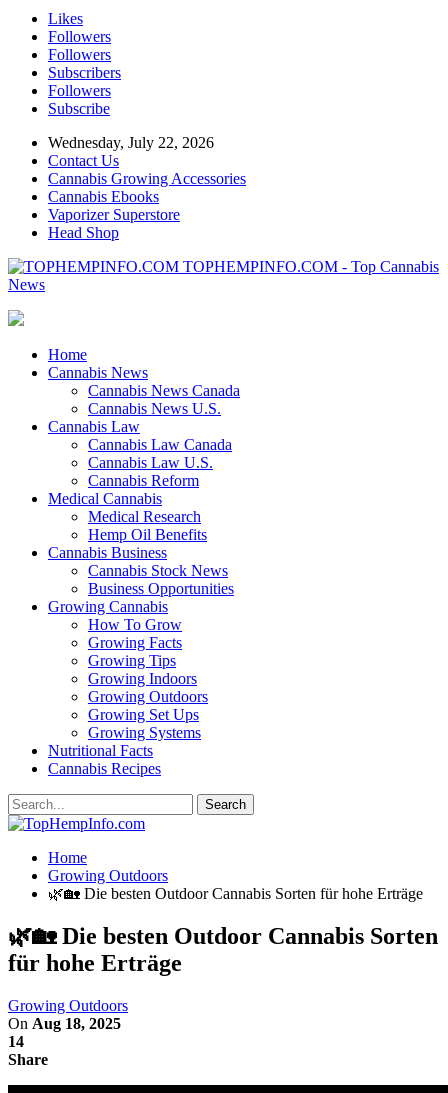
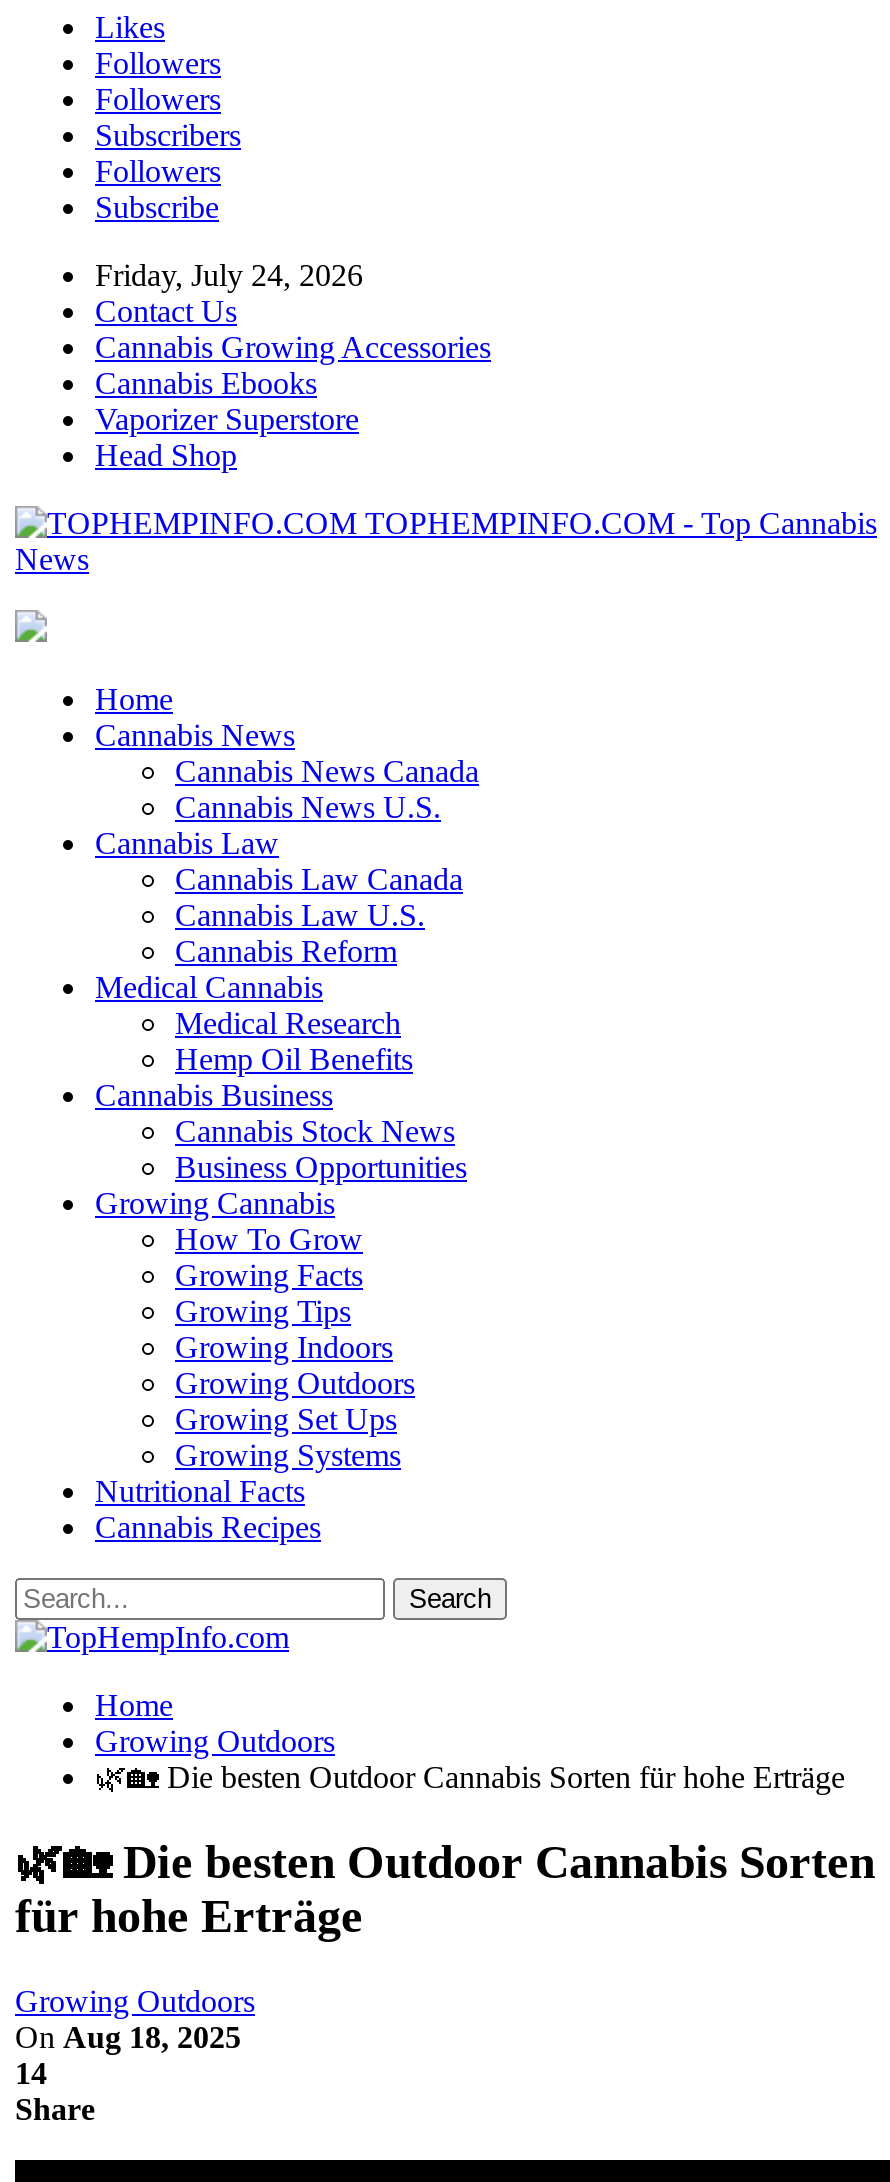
- Wednesday, July 22, 2026
+ Friday, July 24, 2026
